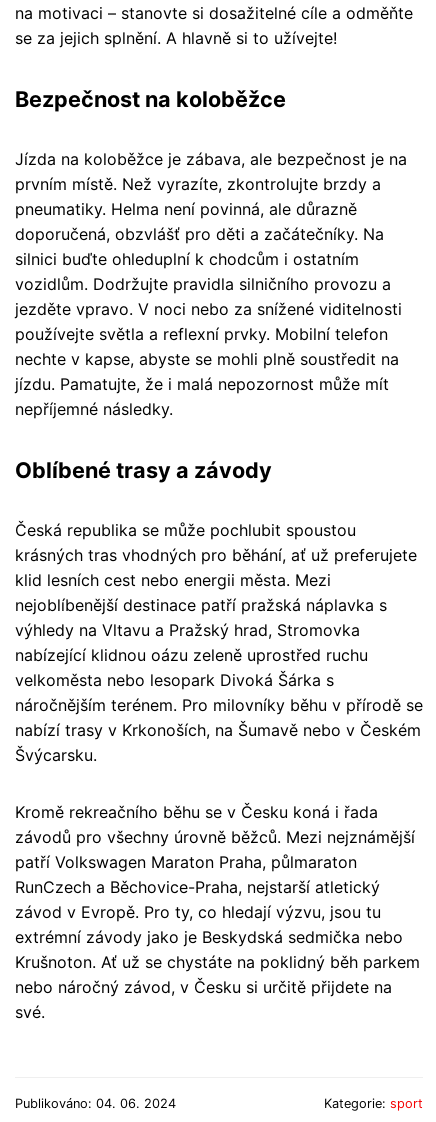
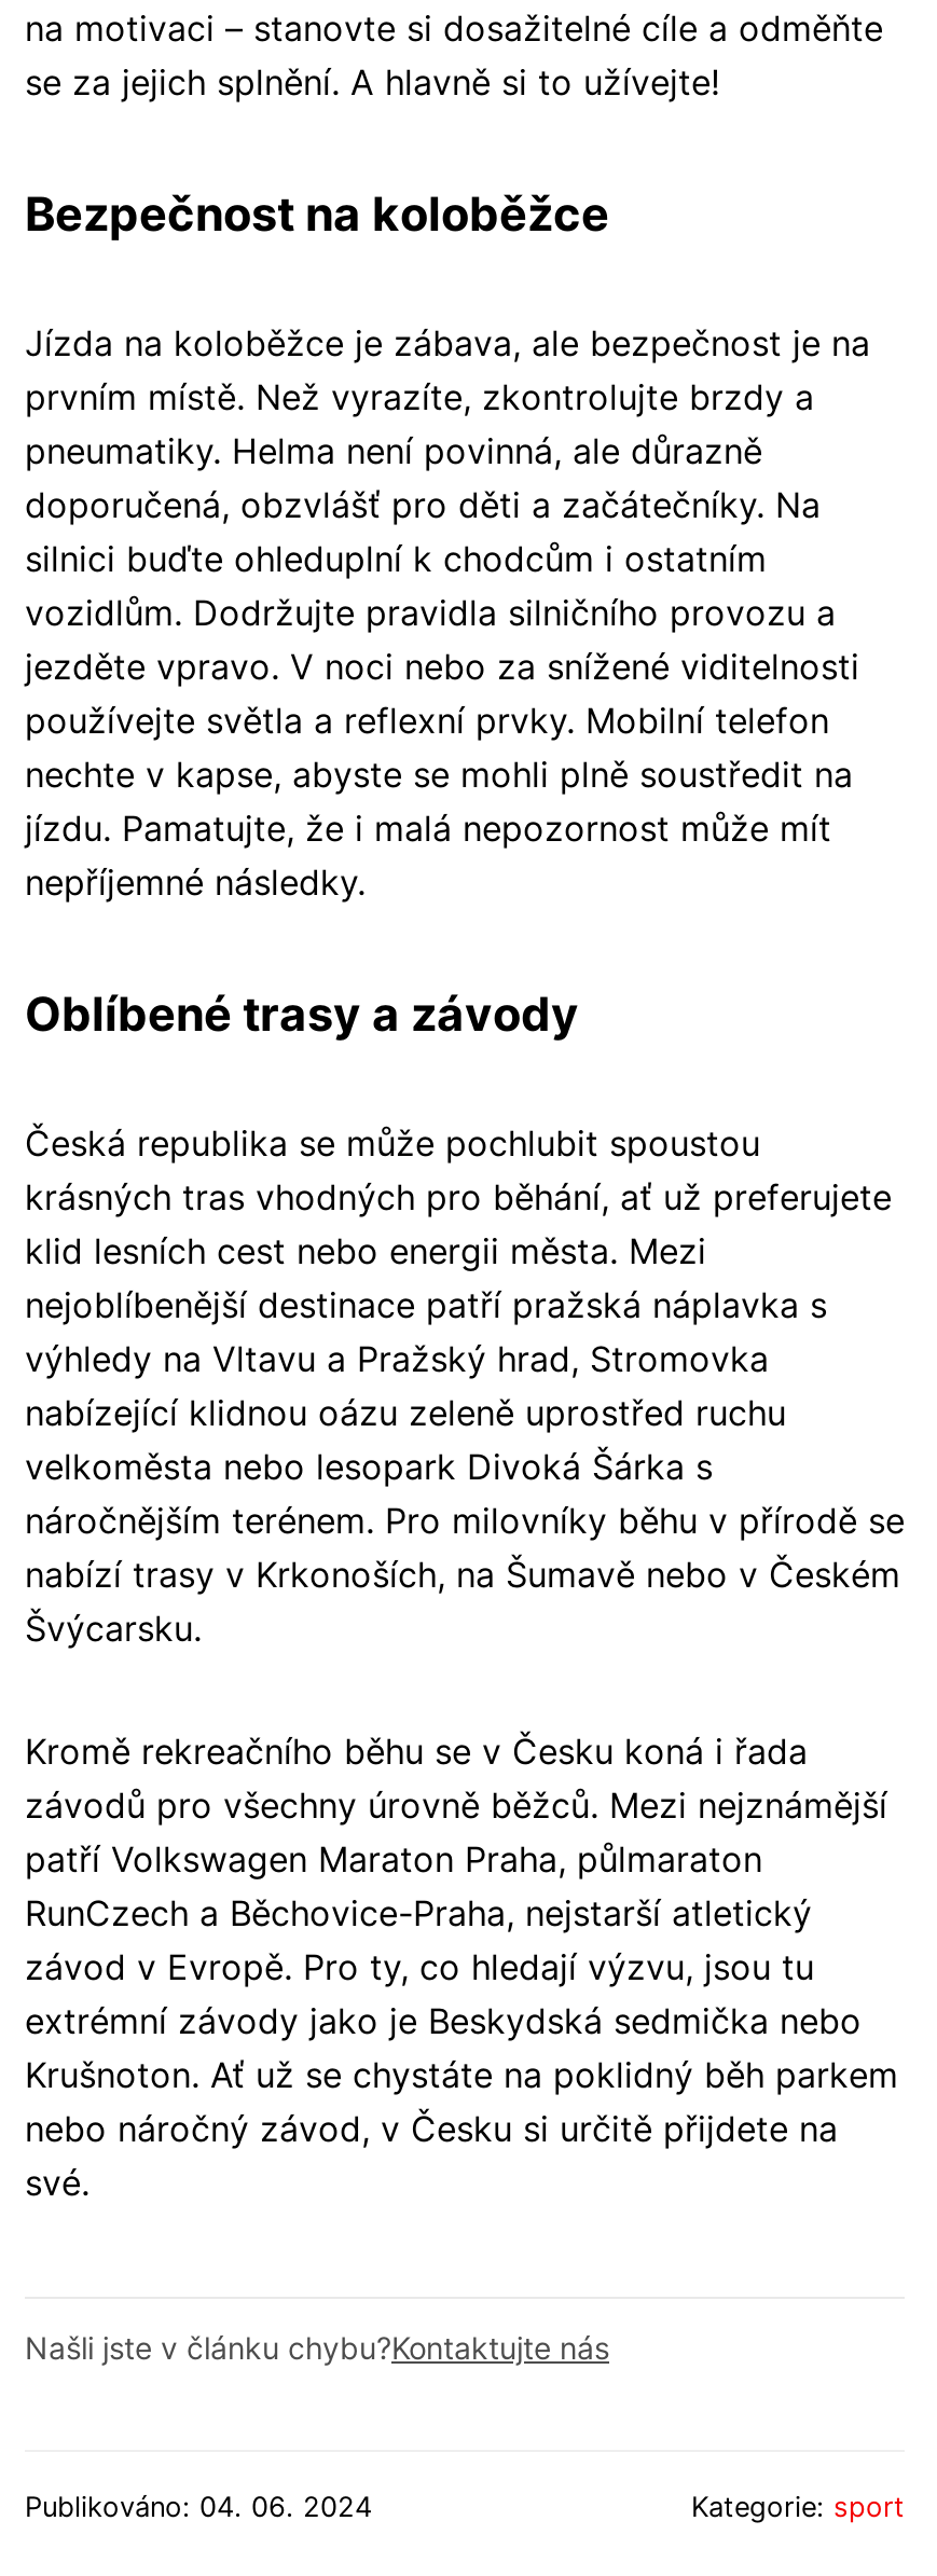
+ Našli jste v článku chybu?Kontaktujte nás
